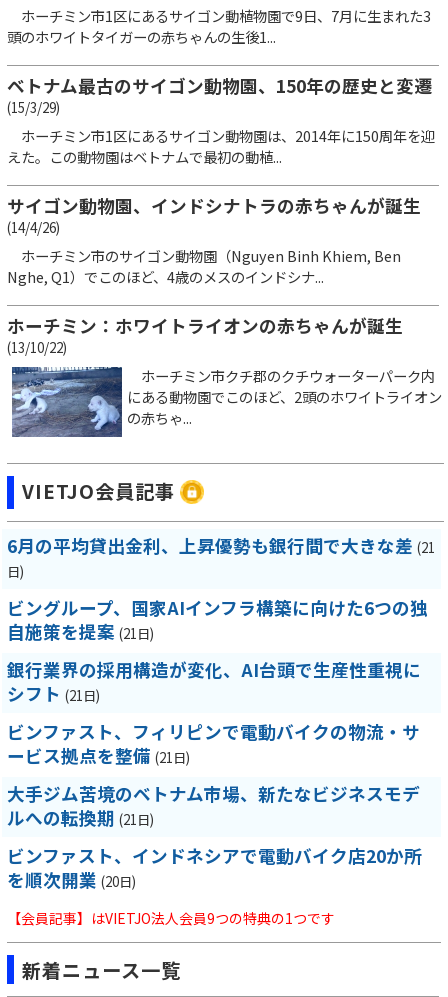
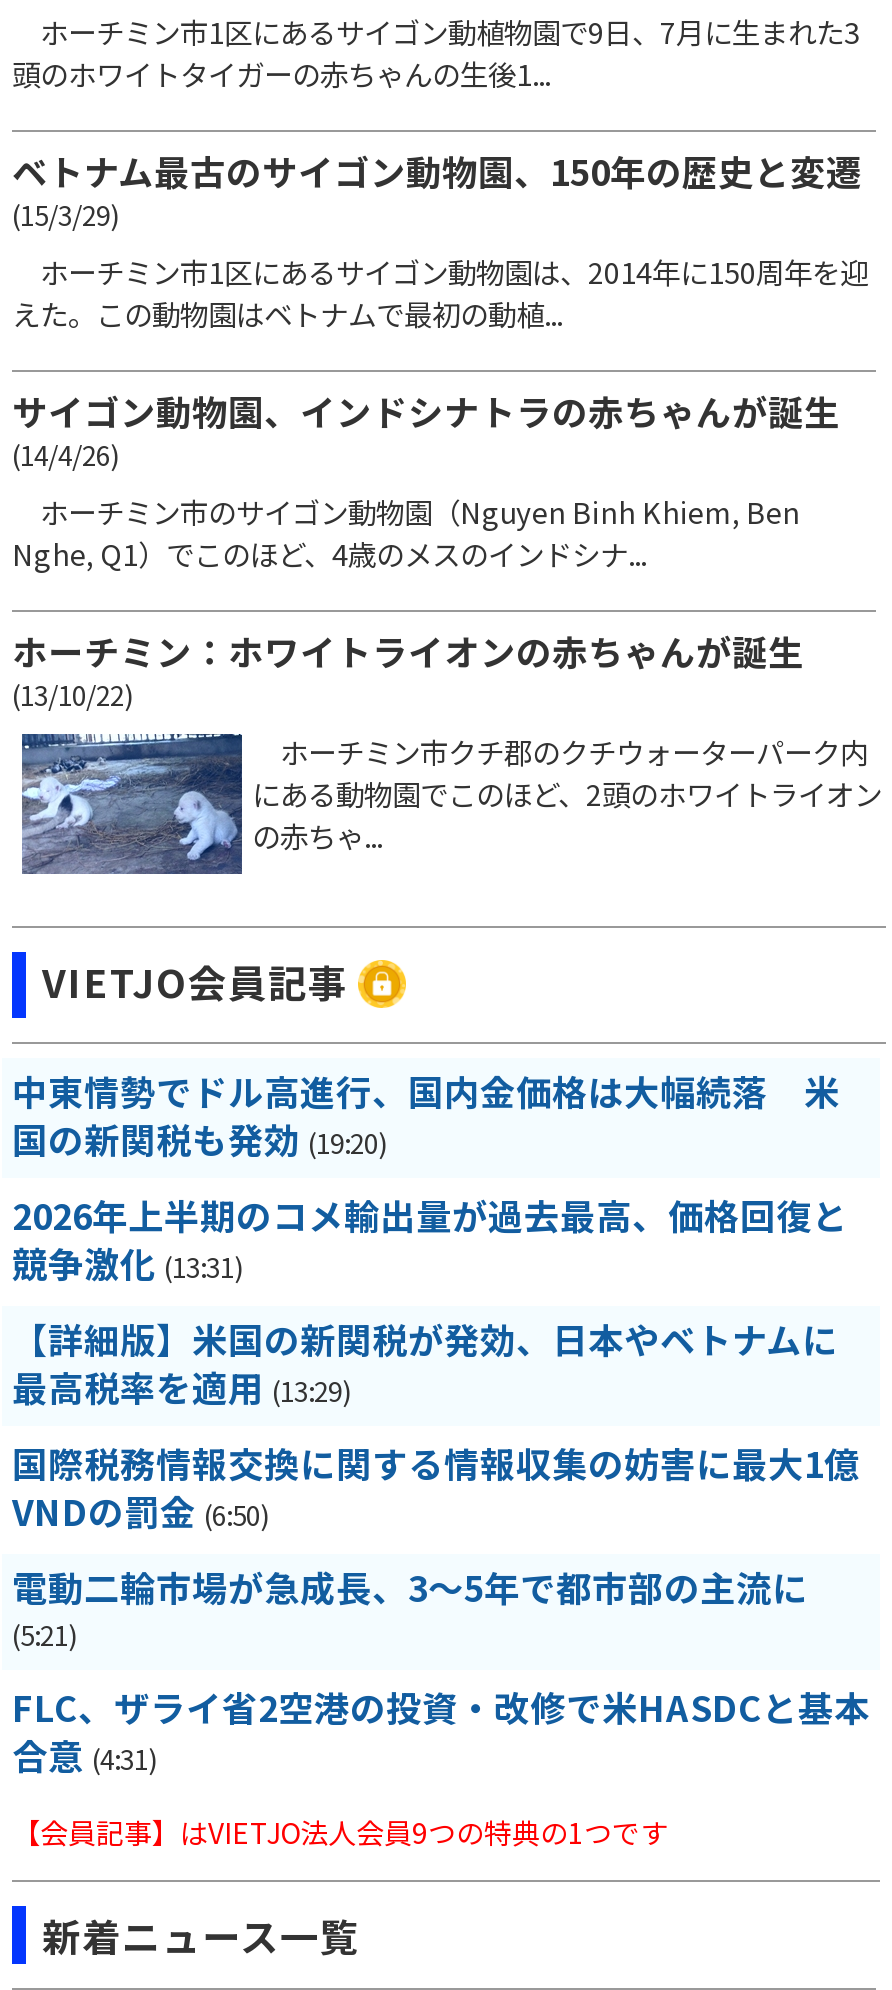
- 6月の平均貸出金利、上昇優勢も銀行間で大きな差 (21
- 日)
+ 中東情勢でドル高進行、国内金価格は大幅続落 米
+ 国の新関税も発効 (19:20)

- ビングループ、国家AIインフラ構築に向けた6つの独
- 自施策を提案 (21日)
+ 2026年上半期のコメ輸出量が過去最高、価格回復と
+ 競争激化 (13:31)

- 銀行業界の採用構造が変化、AI台頭で生産性重視に
- シフト (21日)
+ 【詳細版】米国の新関税が発効、日本やベトナムに
+ 最高税率を適用 (13:29)

- ビンファスト、フィリピンで電動バイクの物流・サ
- ービス拠点を整備 (21日)
+ 国際税務情報交換に関する情報収集の妨害に最大1億
+ VNDの罰金 (6:50)

- 大手ジム苦境のベトナム市場、新たなビジネスモデ
- ルへの転換期 (21日)
+ 電動二輪市場が急成長、3～5年で都市部の主流に
+ (5:21)

- ビンファスト、インドネシアで電動バイク店20か所
- を順次開業 (20日)
+ FLC、ザライ省2空港の投資・改修で米HASDCと基本
+ 合意 (4:31)
